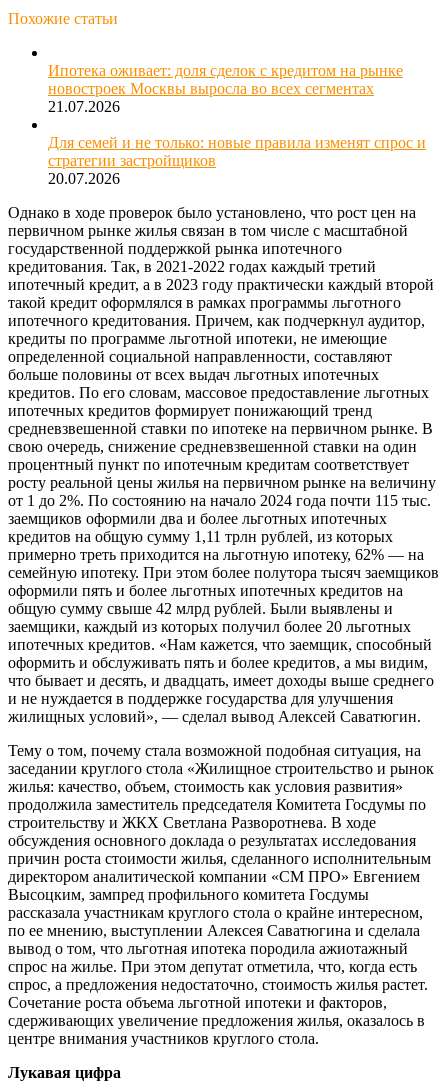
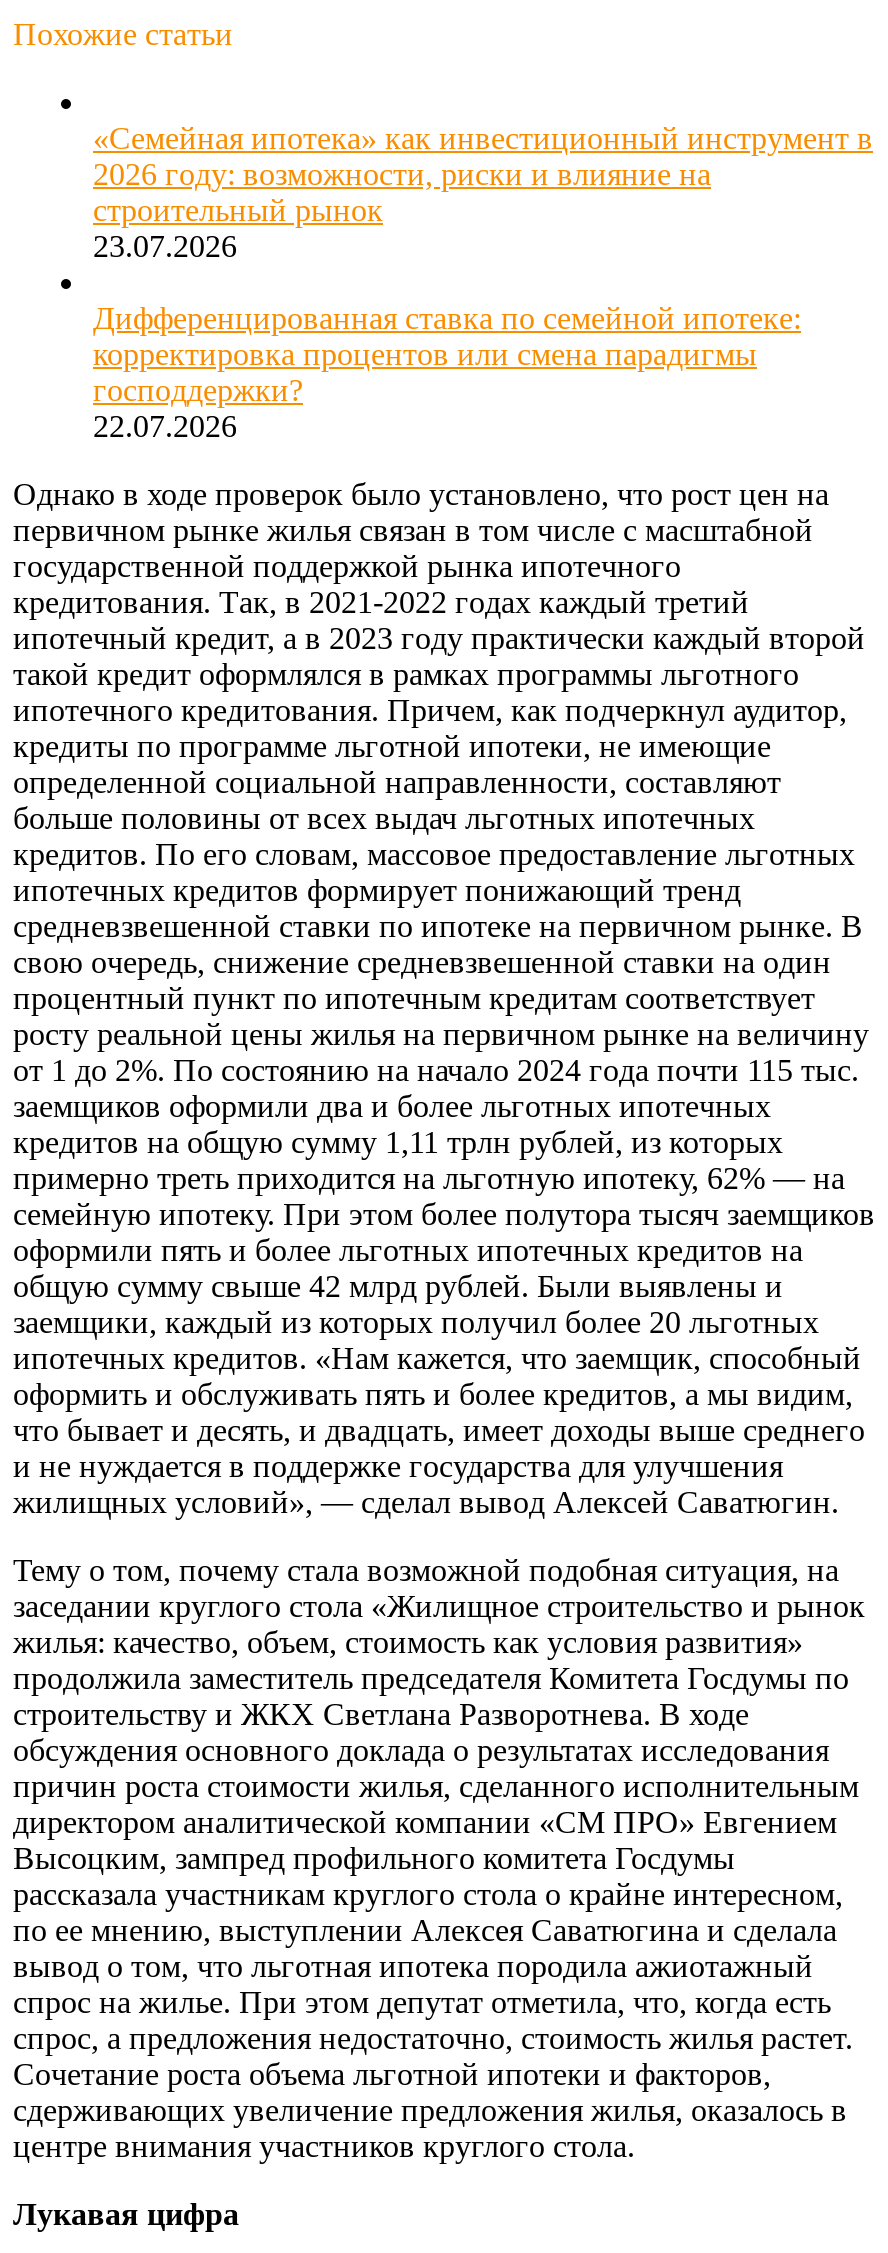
- Ипотека оживает: доля сделок с кредитом на рынке
- новостроек Москвы выросла во всех сегментах
- 21.07.2026
+ «Семейная ипотека» как инвестиционный инструмент в
+ 2026 году: возможности, риски и влияние на
+ строительный рынок
+ 23.07.2026

- Для семей и не только: новые правила изменят спрос и
- стратегии застройщиков
- 20.07.2026
+ Дифференцированная ставка по семейной ипотеке:
+ корректировка процентов или смена парадигмы
+ господдержки?
+ 22.07.2026
